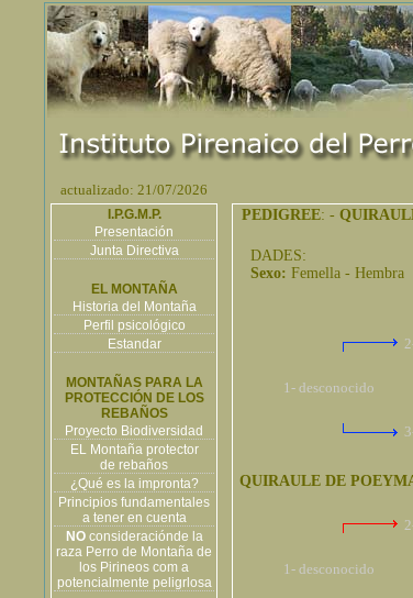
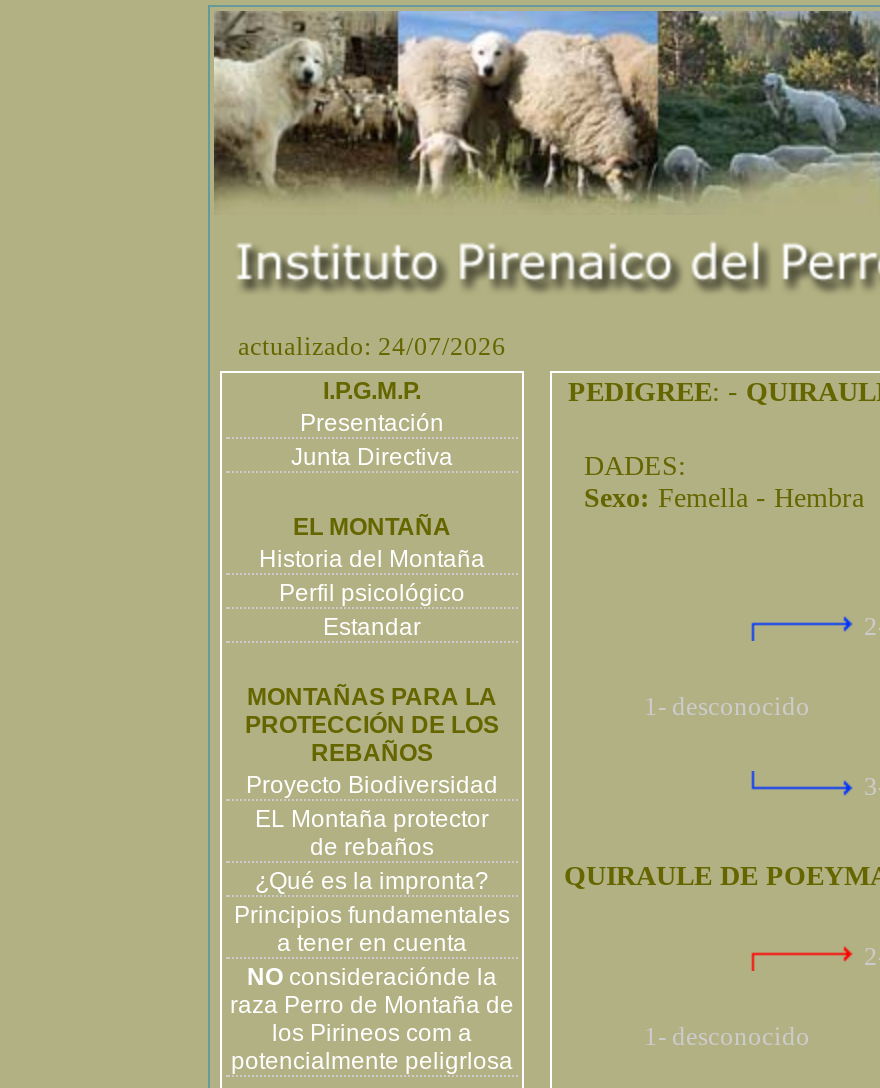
- actualizado: 21/07/2026
+ actualizado: 24/07/2026
